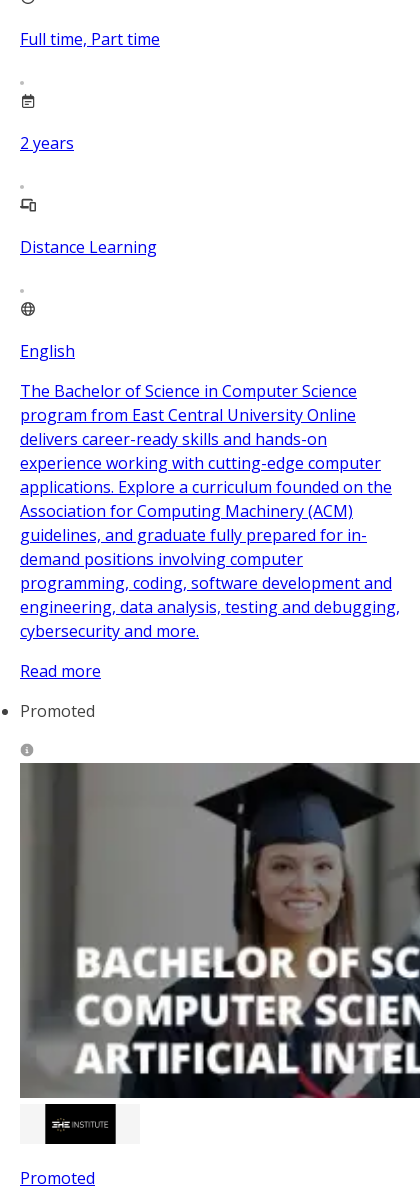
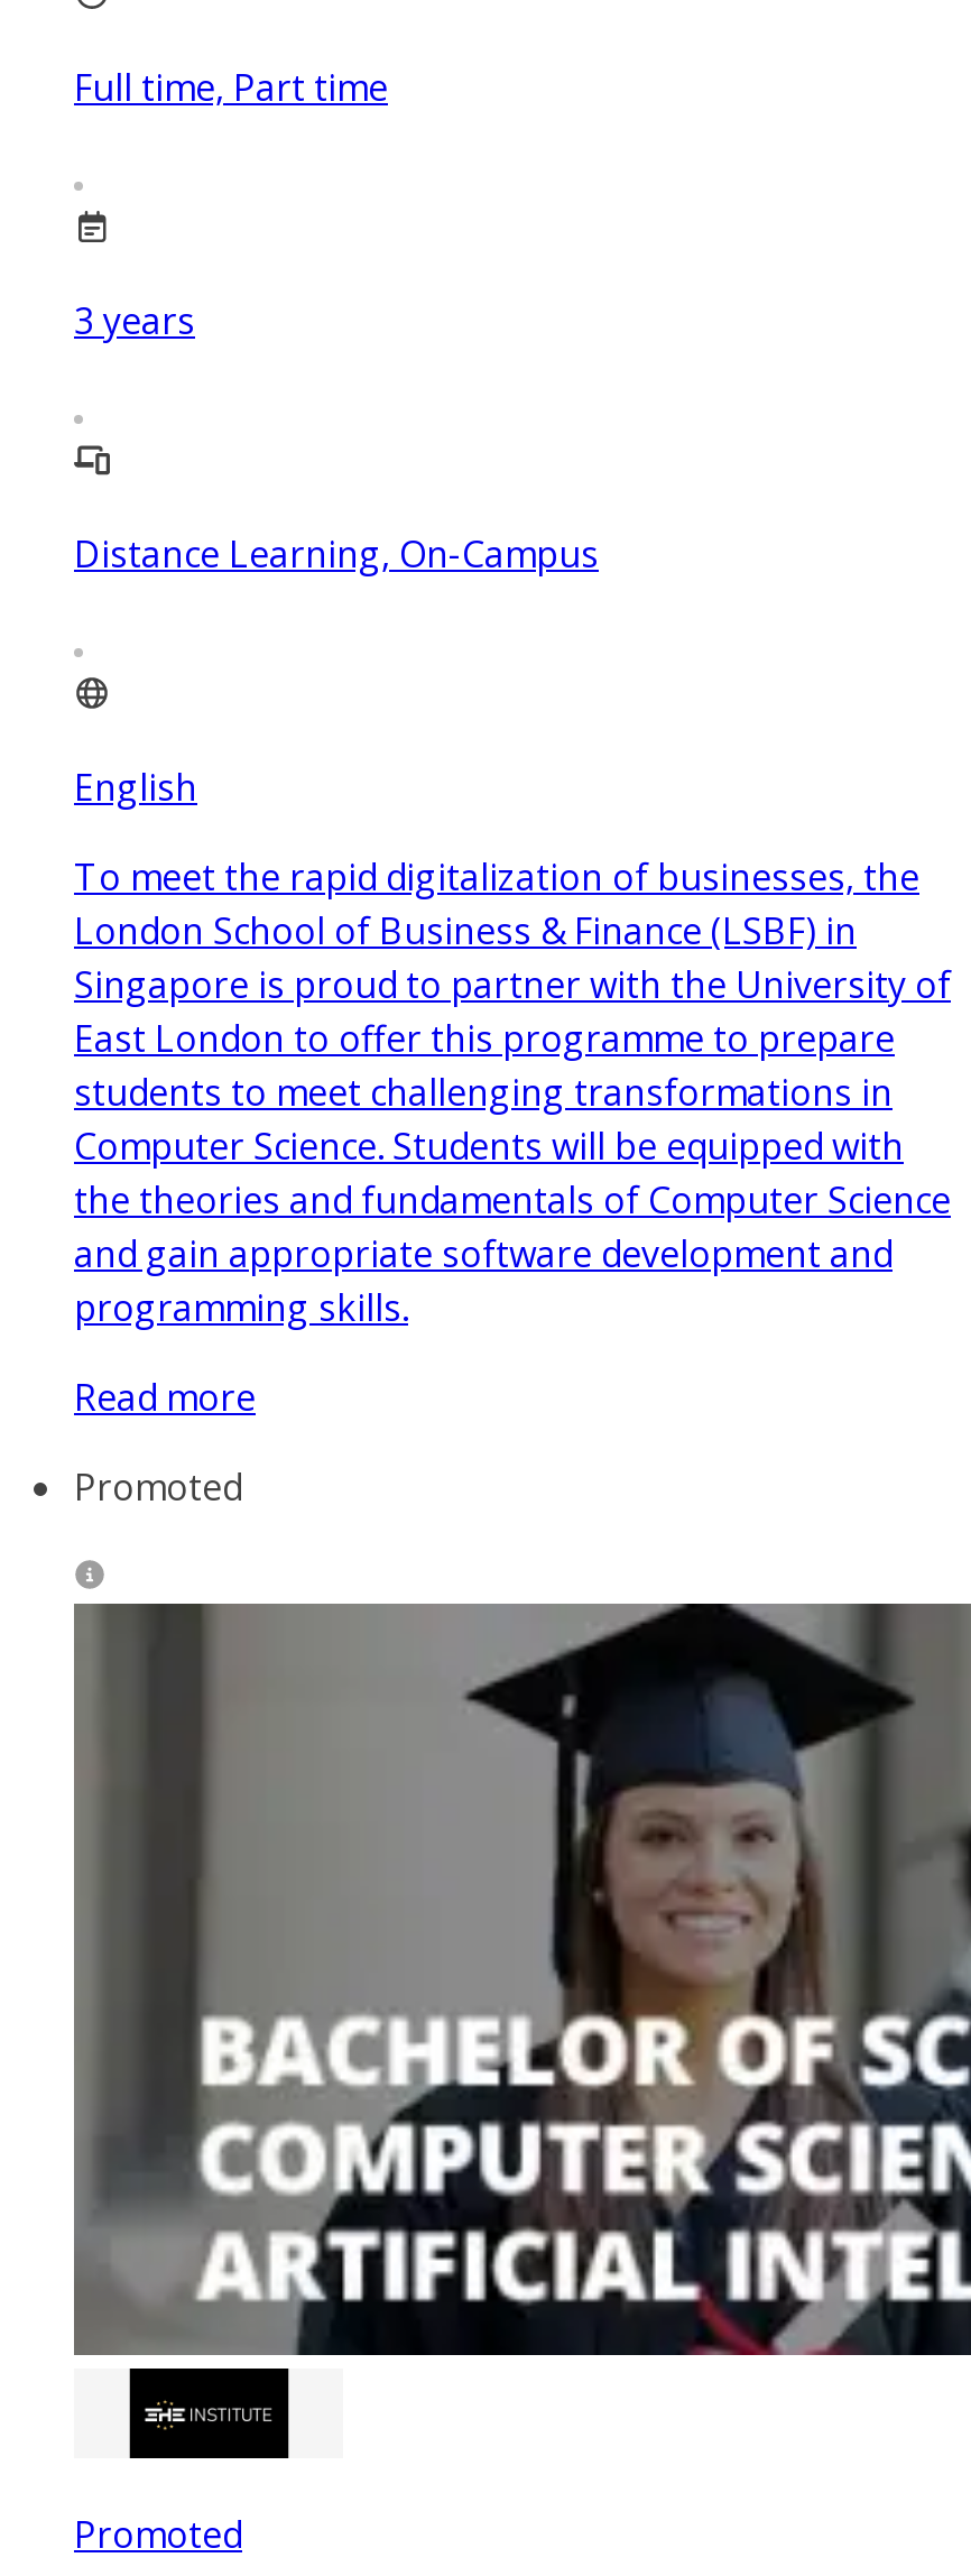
- 2 years
+ 3 years

- Distance Learning
+ Distance Learning, On-Campus

- The Bachelor of Science in Computer Science
- program from East Central University Online
- delivers career-ready skills and hands-on
- experience working with cutting-edge computer
- applications. Explore a curriculum founded on the
- Association for Computing Machinery (ACM)
- guidelines, and graduate fully prepared for in-
- demand positions involving computer
- programming, coding, software development and
- engineering, data analysis, testing and debugging,
- cybersecurity and more.
+ To meet the rapid digitalization of businesses, the
+ London School of Business & Finance (LSBF) in
+ Singapore is proud to partner with the University of
+ East London to offer this programme to prepare
+ students to meet challenging transformations in
+ Computer Science. Students will be equipped with
+ the theories and fundamentals of Computer Science
+ and gain appropriate software development and
+ programming skills.
